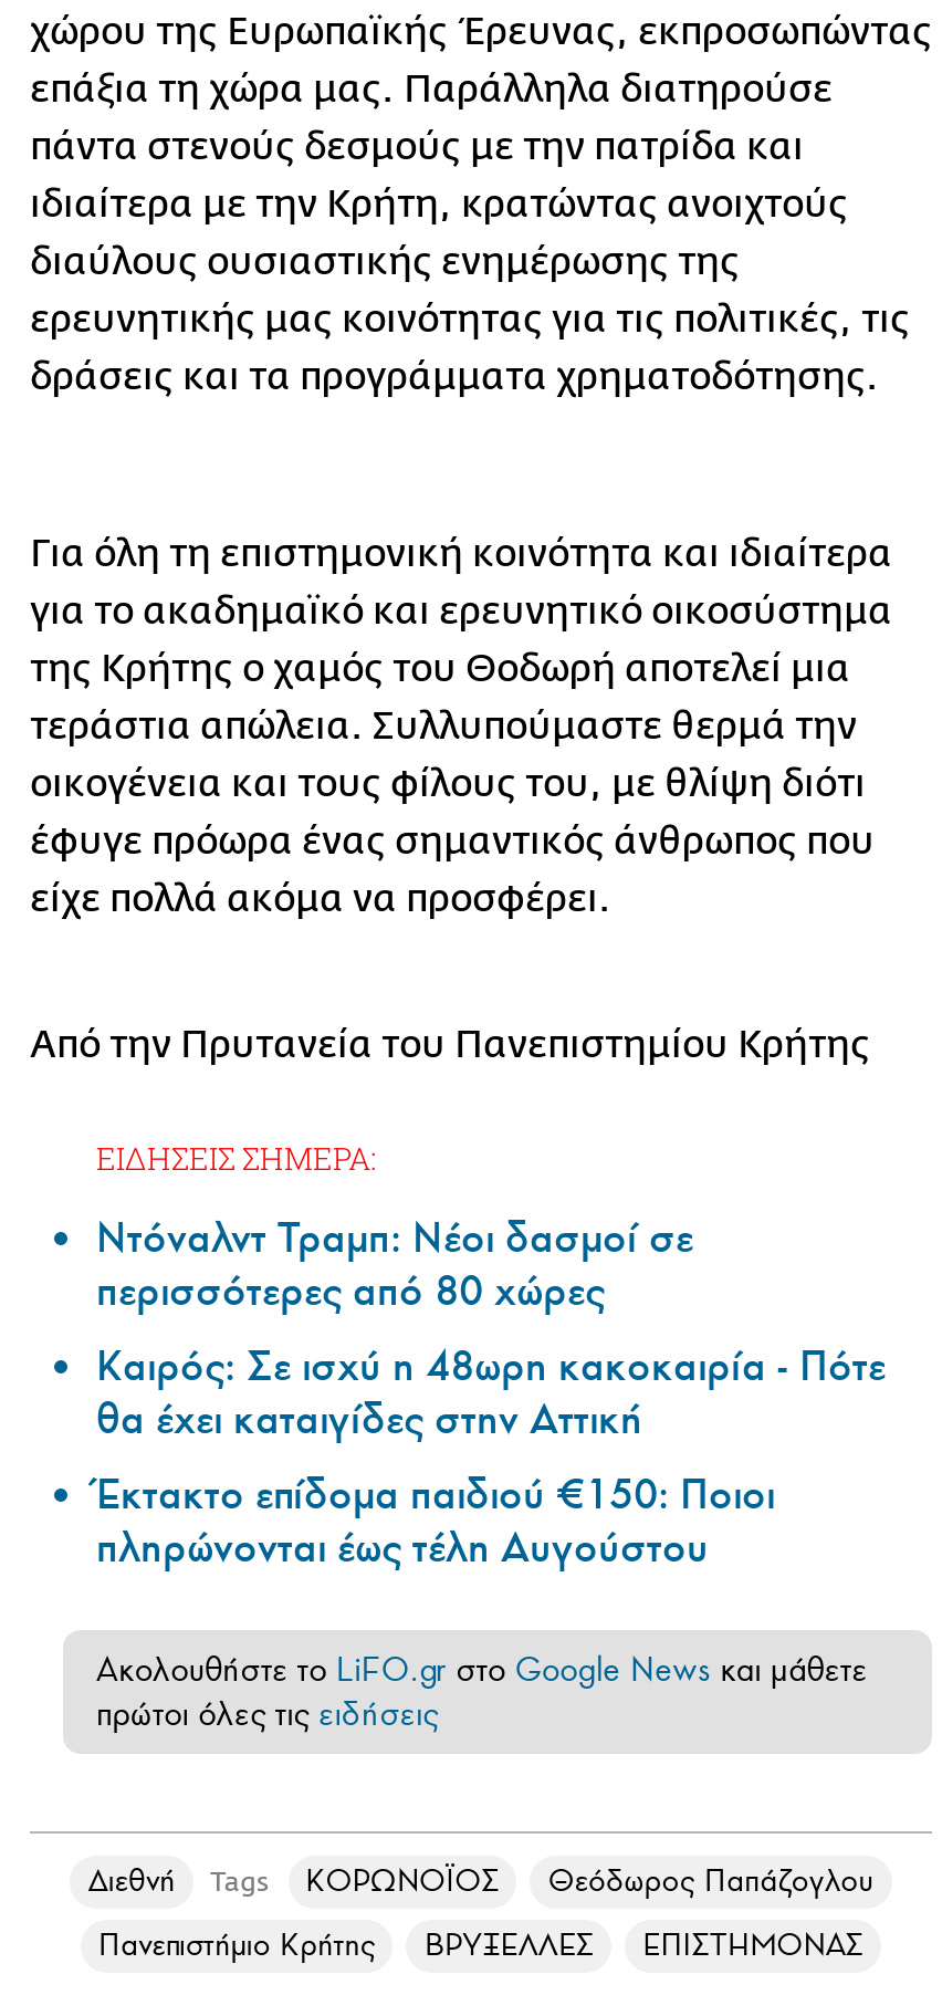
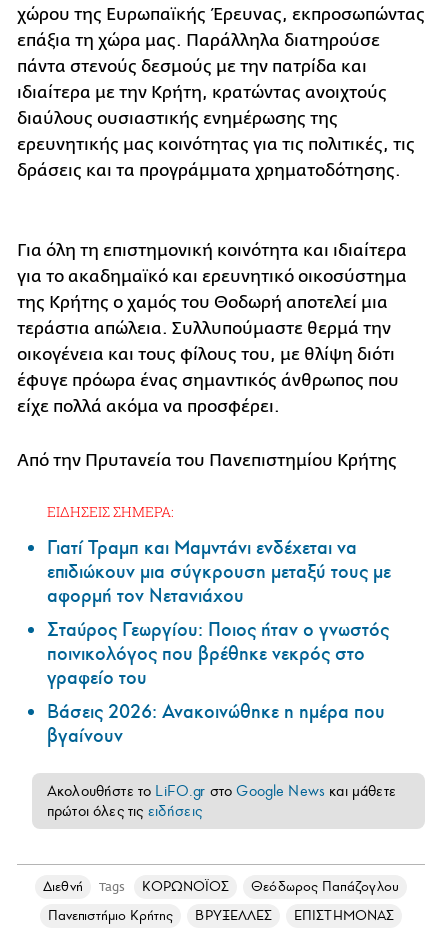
- Ντόναλντ Τραμπ: Νέοι δασμοί σε
- περισσότερες από 80 χώρες
- Καιρός: Σε ισχύ η 48ωρη κακοκαιρία - Πότε
- θα έχει καταιγίδες στην Αττική
- Έκτακτο επίδομα παιδιού €150: Ποιοι
- πληρώνονται έως τέλη Αυγούστου
+ Γιατί Τραμπ και Μαμντάνι ενδέχεται να
+ επιδιώκουν μια σύγκρουση μεταξύ τους με
+ αφορμή τον Νετανιάχου
+ Σταύρος Γεωργίου: Ποιος ήταν ο γνωστός
+ ποινικολόγος που βρέθηκε νεκρός στο
+ γραφείο του
+ Βάσεις 2026: Ανακοινώθηκε η ημέρα που
+ βγαίνουν
